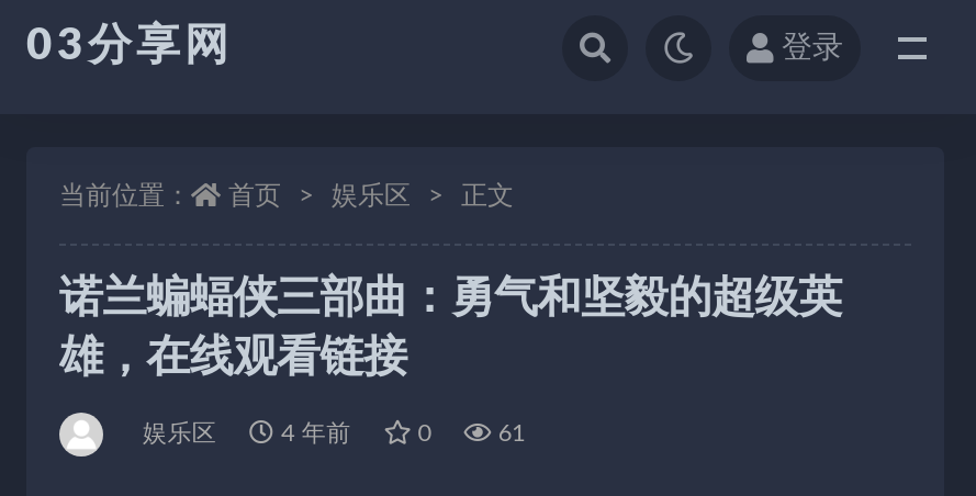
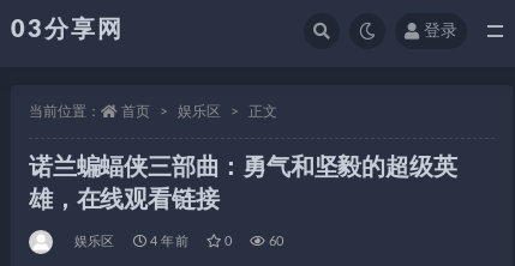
- 61
+ 60
